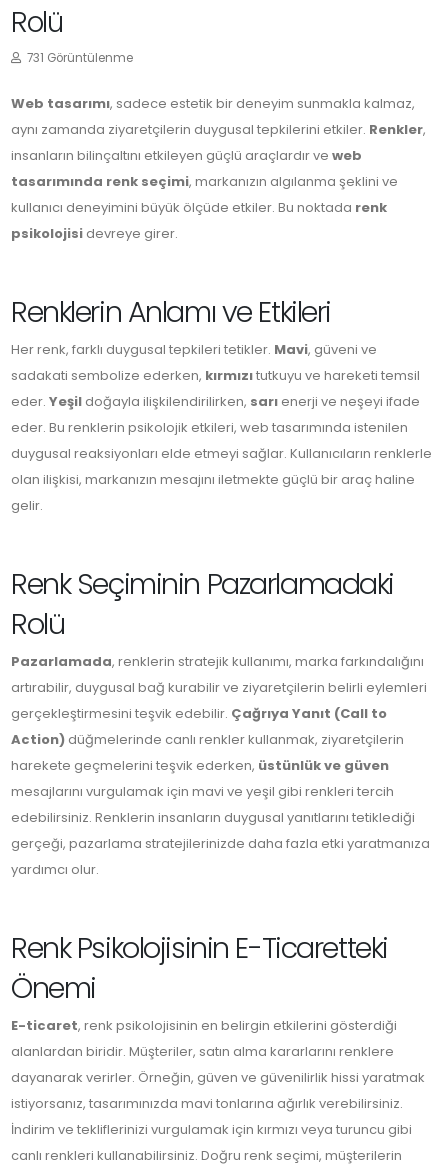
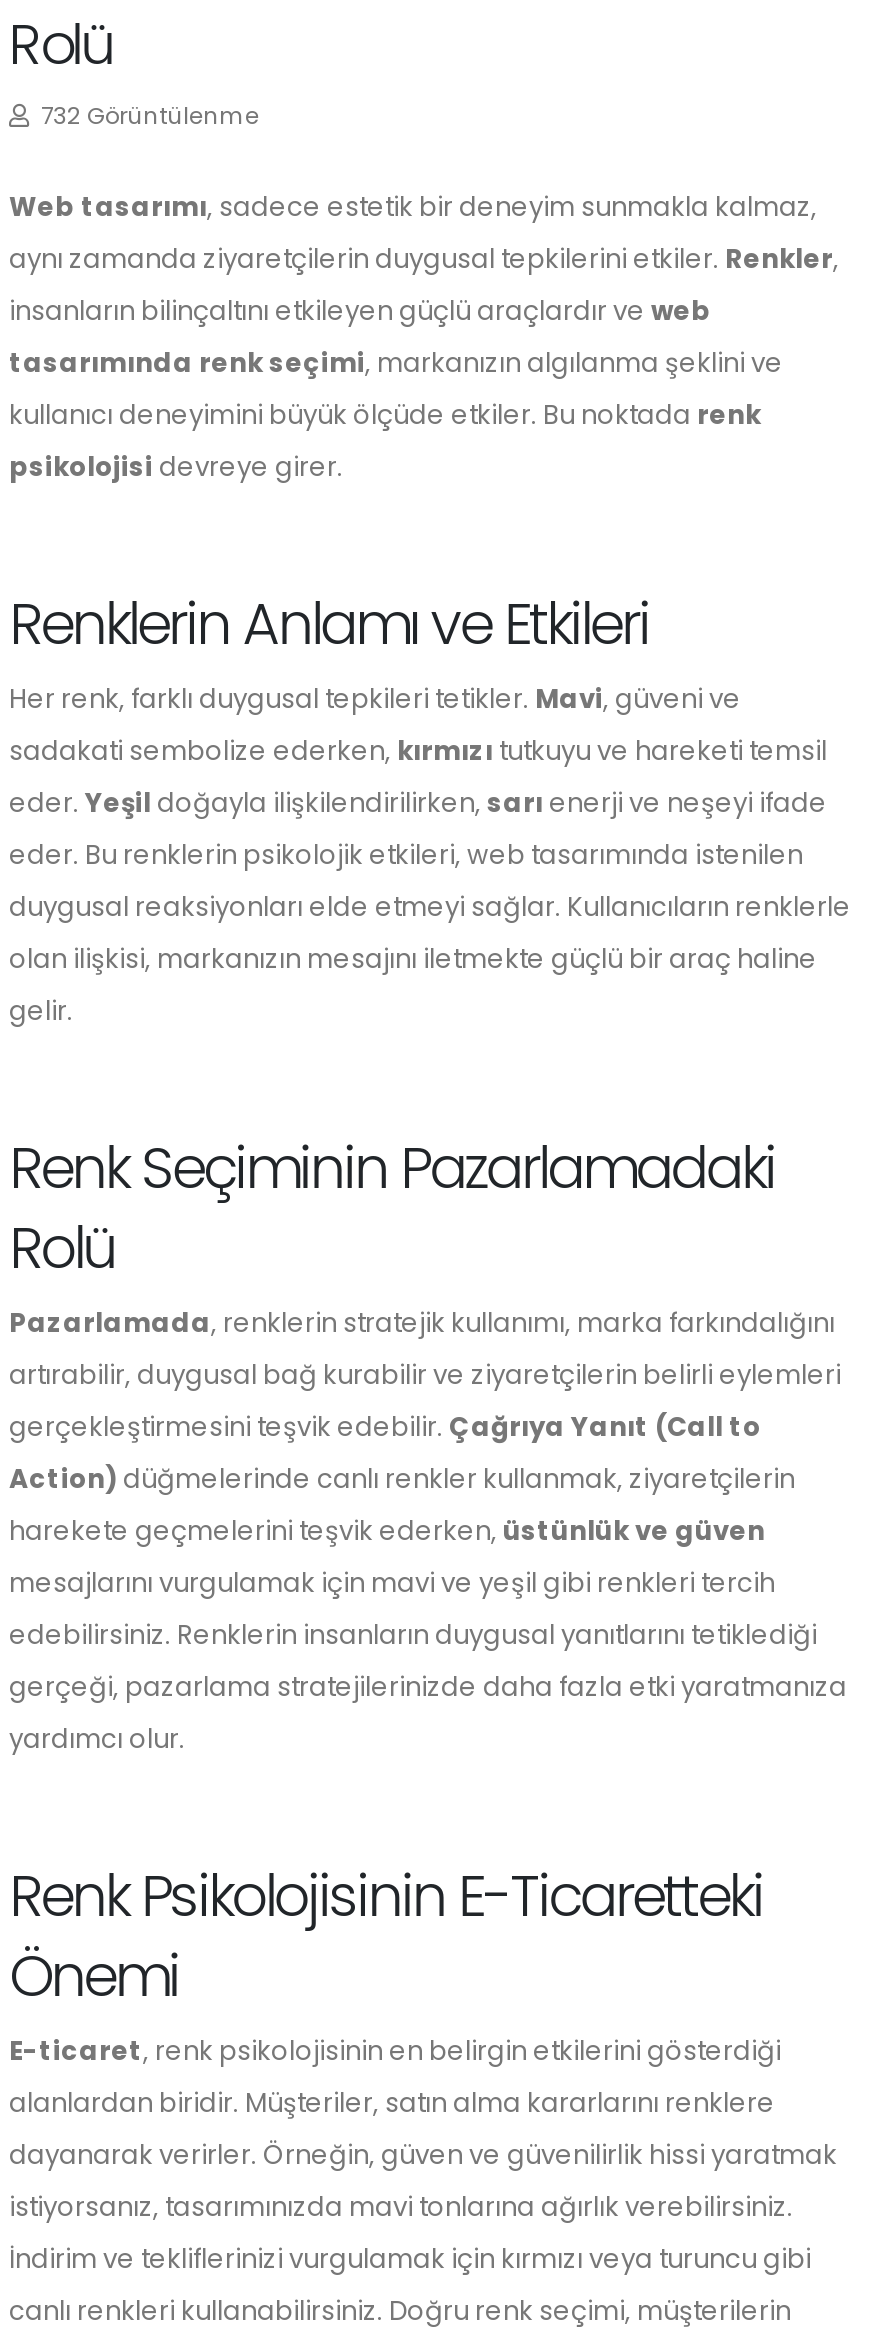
- 731 Görüntülenme
+ 732 Görüntülenme
